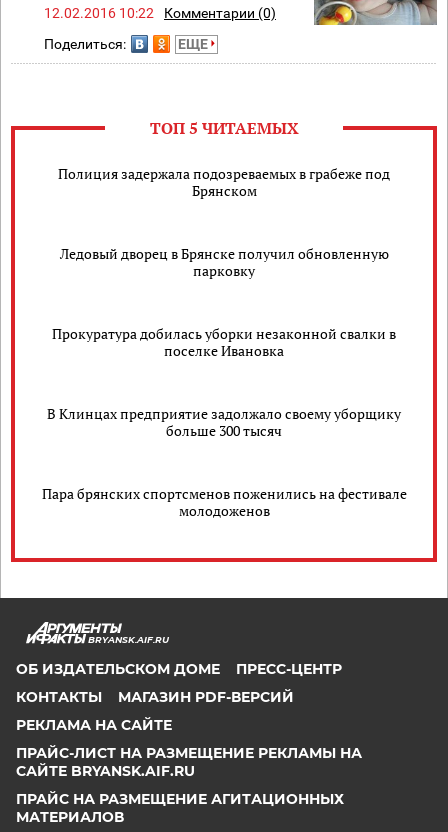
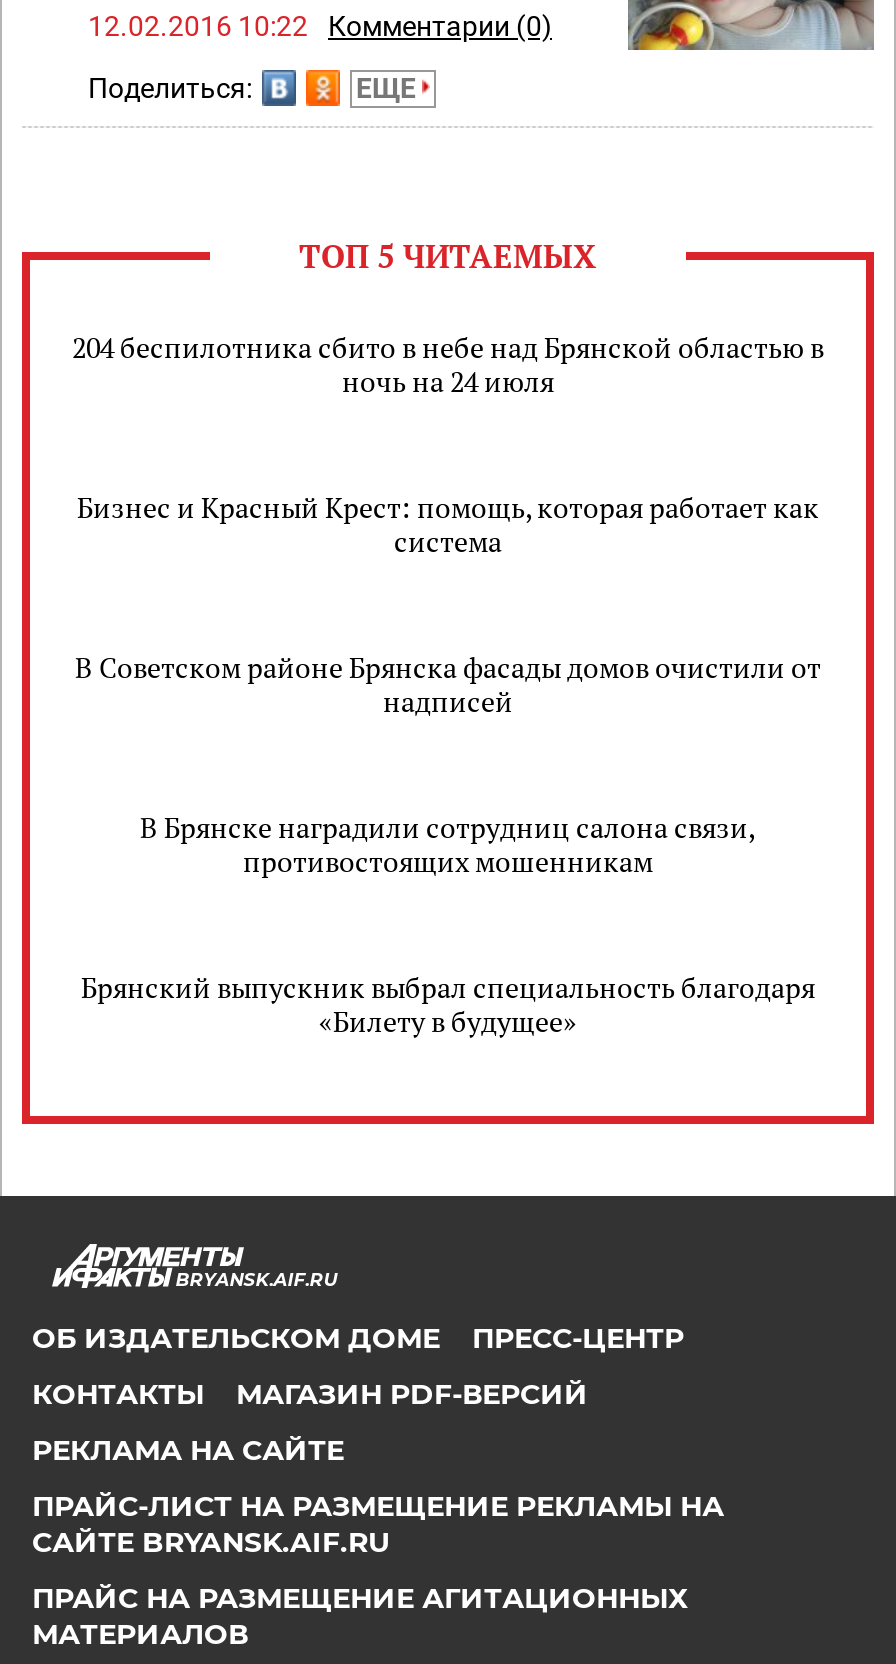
- Полиция задержала подозреваемых в грабеже под
- Брянском
+ 204 беспилотника сбито в небе над Брянской областью в
+ ночь на 24 июля

- Ледовый дворец в Брянске получил обновленную
- парковку
+ Бизнес и Красный Крест: помощь, которая работает как
+ система

- Прокуратура добилась уборки незаконной свалки в
- поселке Ивановка
+ В Советском районе Брянска фасады домов очистили от
+ надписей

- В Клинцах предприятие задолжало своему уборщику
- больше 300 тысяч
+ В Брянске наградили сотрудниц салона связи,
+ противостоящих мошенникам

- Пара брянских спортсменов поженились на фестивале
- молодоженов
+ Брянский выпускник выбрал специальность благодаря
+ «Билету в будущее»
